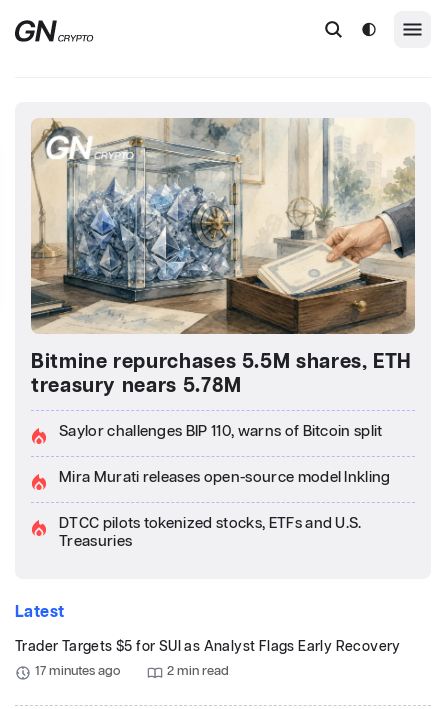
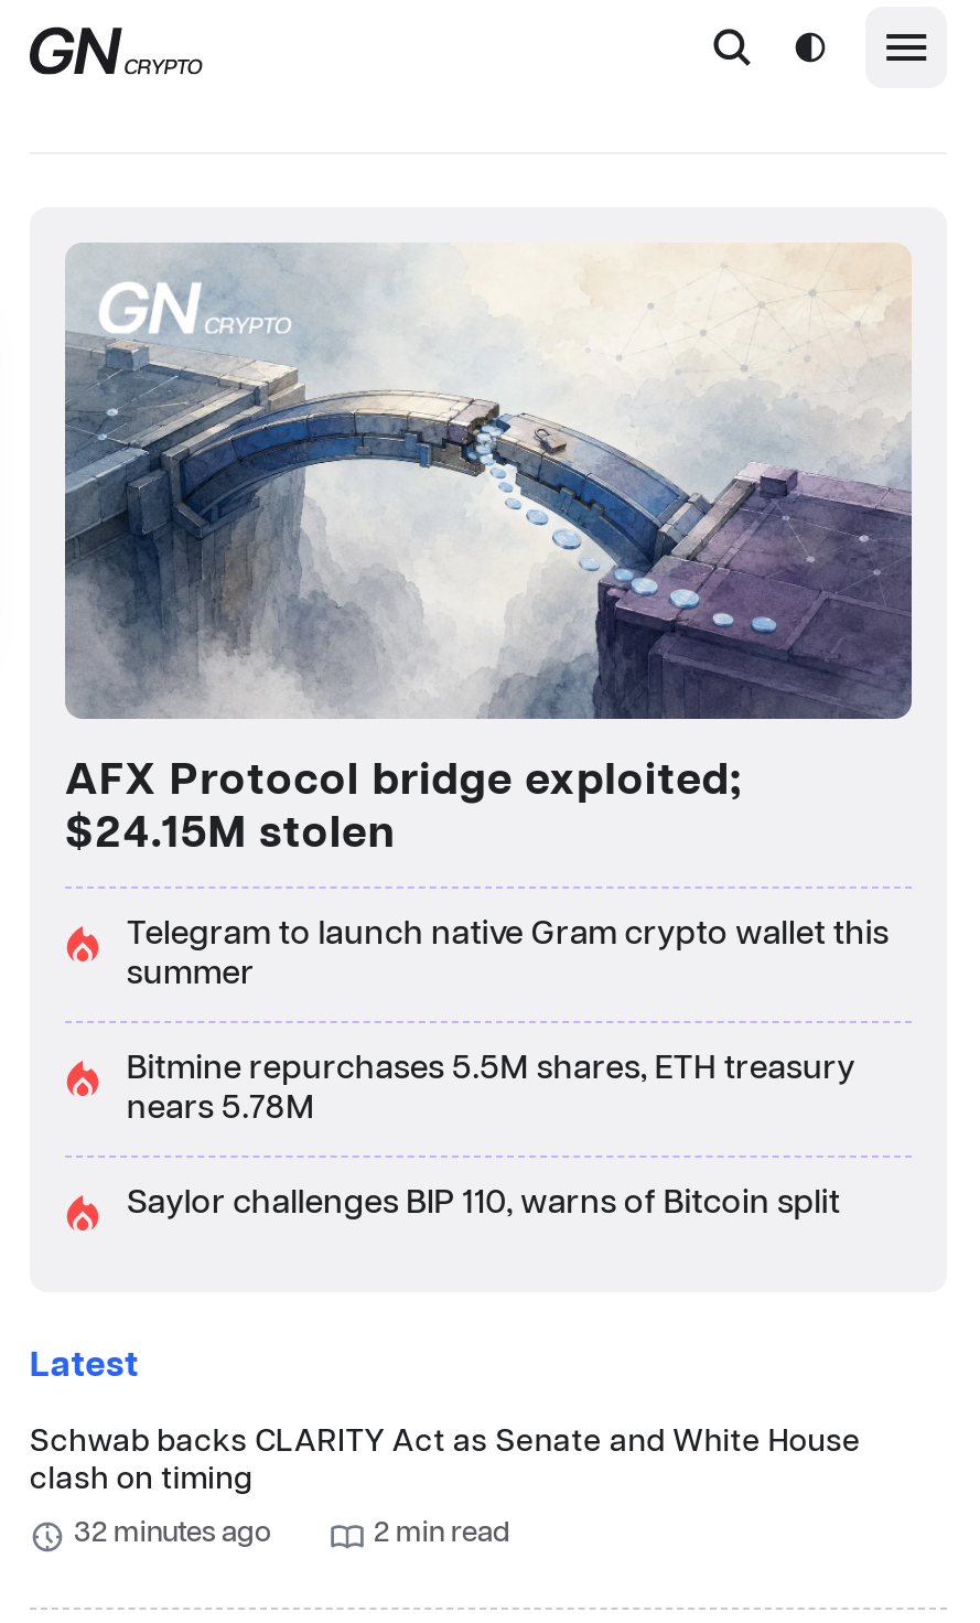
- [image]
- Bitmine repurchases 5.5M shares, ETH
- treasury nears 5.78M
+ [image]
+ AFX Protocol bridge exploited;
+ $24.15M stolen
+ Telegram to launch native Gram crypto wallet this
+ summer
+ Bitmine repurchases 5.5M shares, ETH treasury
+ nears 5.78M

moved down: Saylor challenges BIP 110, warns of Bitcoin split

- Mira Murati releases open-source model Inkling
- DTCC pilots tokenized stocks, ETFs and U.S.
- Treasuries

- Trader Targets $5 for SUI as Analyst Flags Early Recovery
+ Schwab backs CLARITY Act as Senate and White House
+ clash on timing

- 17 minutes ago
+ 32 minutes ago
